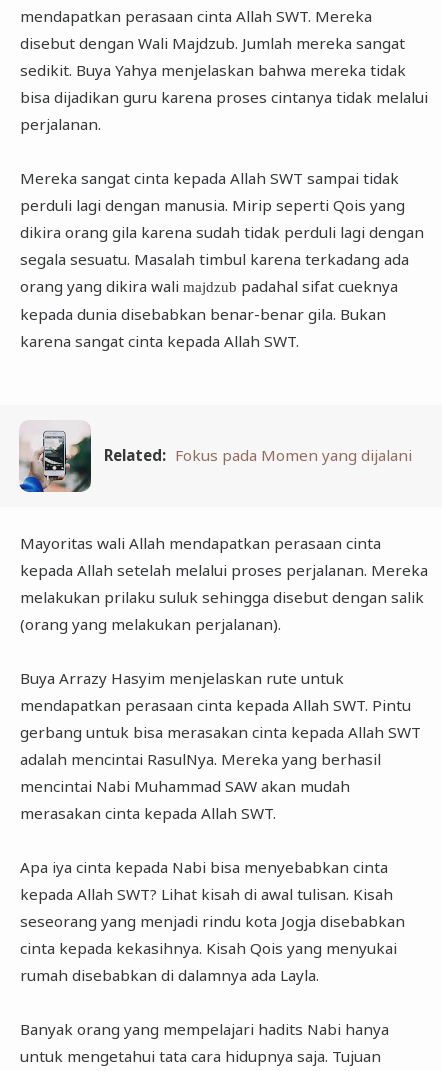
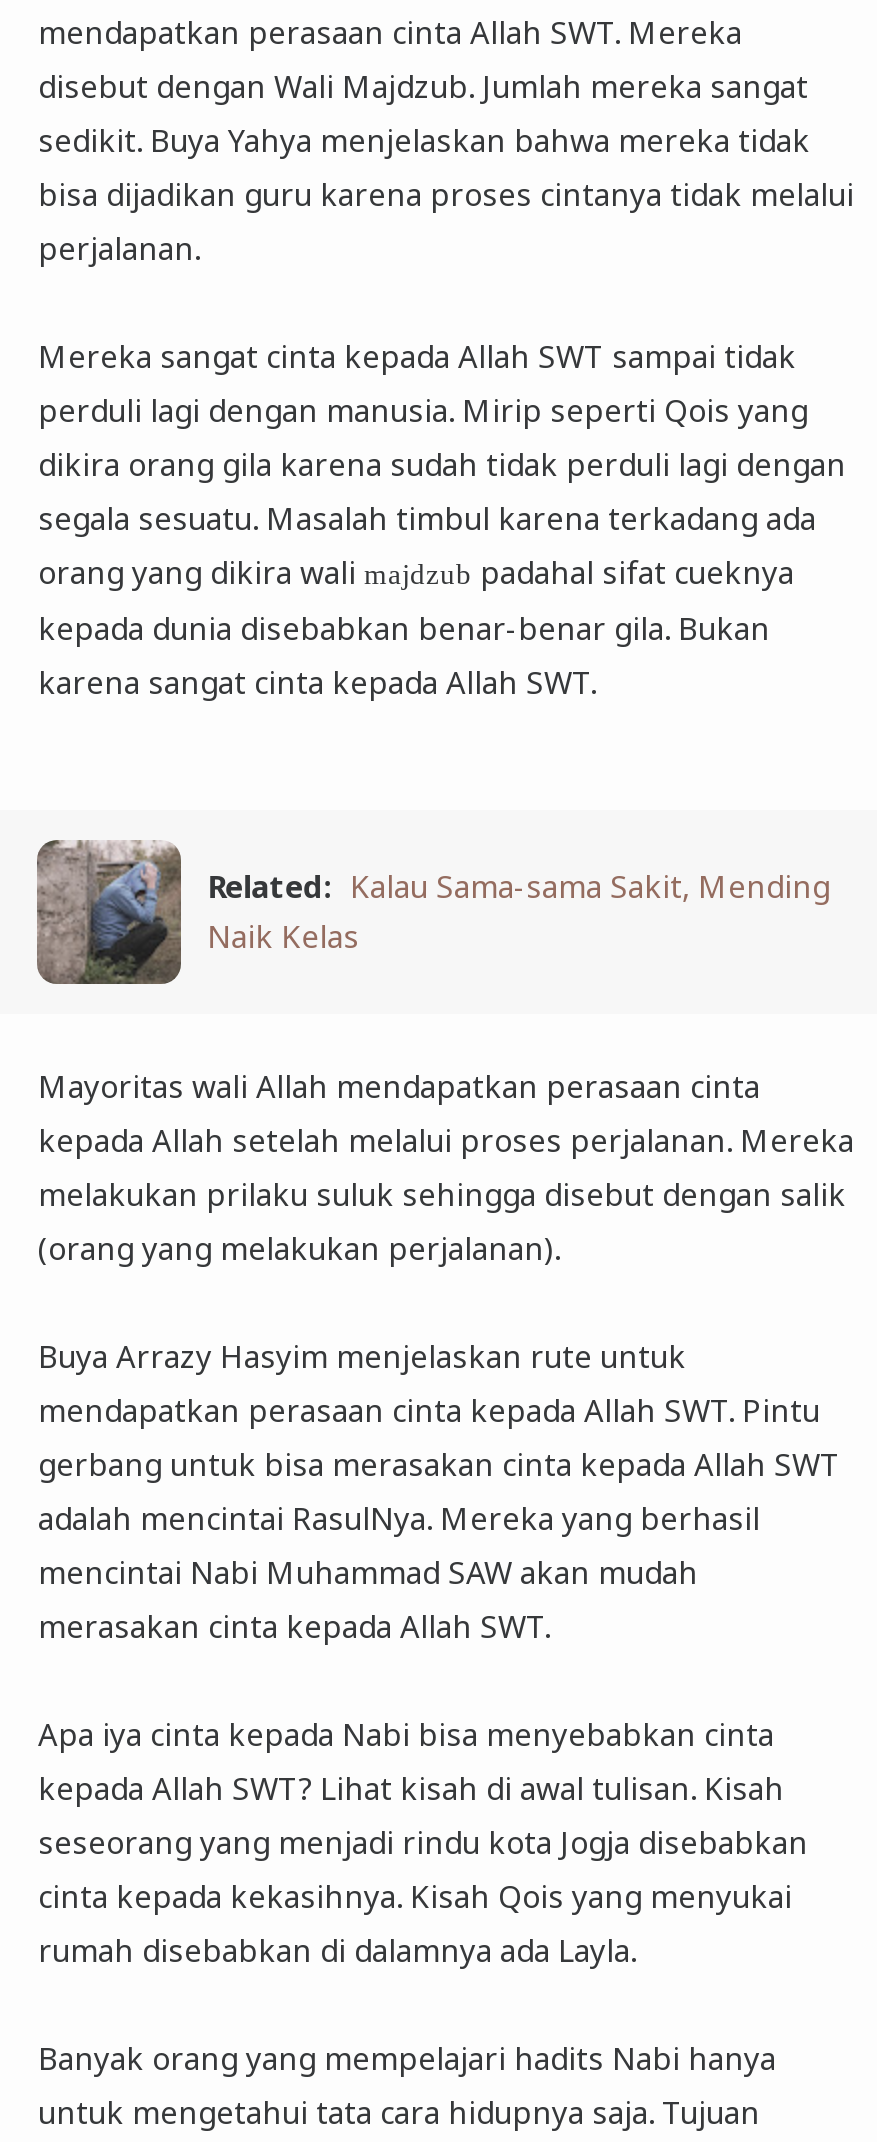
- [image]
- Related: Fokus pada Momen yang dijalani
+ [image]
+ Related: Kalau Sama-sama Sakit, Mending
+ Naik Kelas
